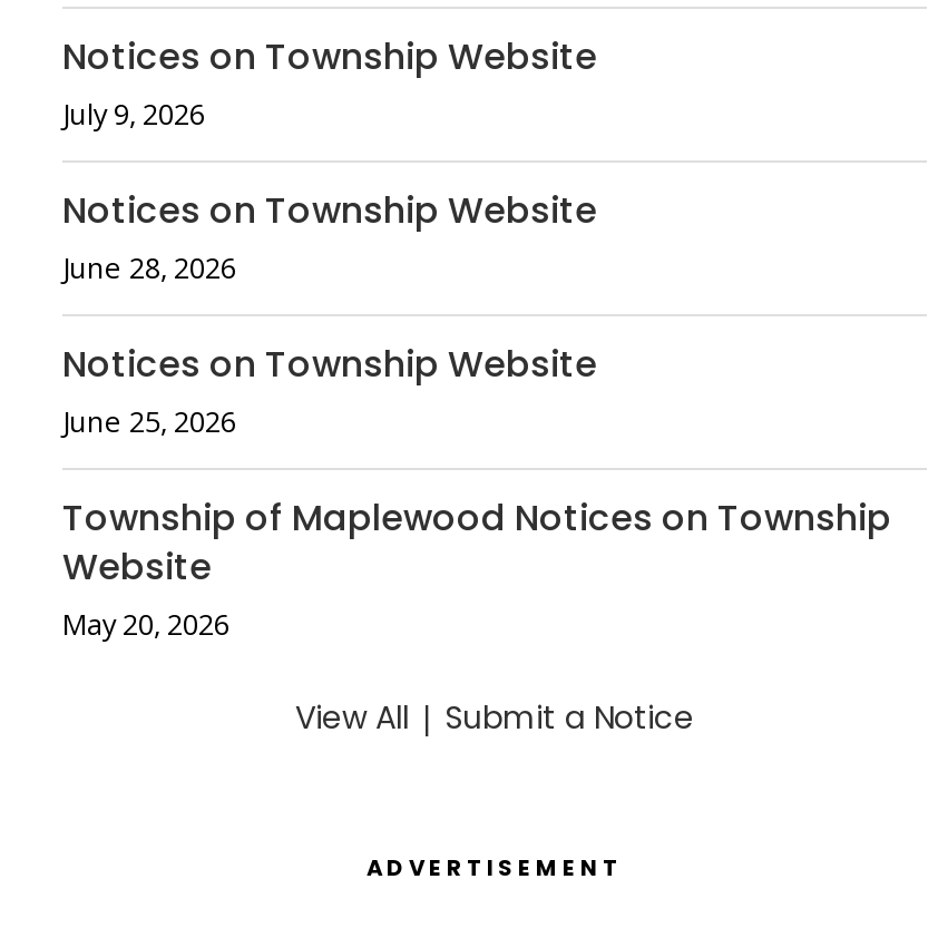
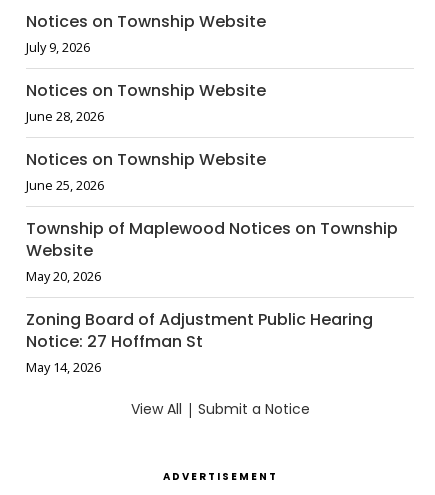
+ Zoning Board of Adjustment Public Hearing
+ Notice: 27 Hoffman St
+ May 14, 2026
